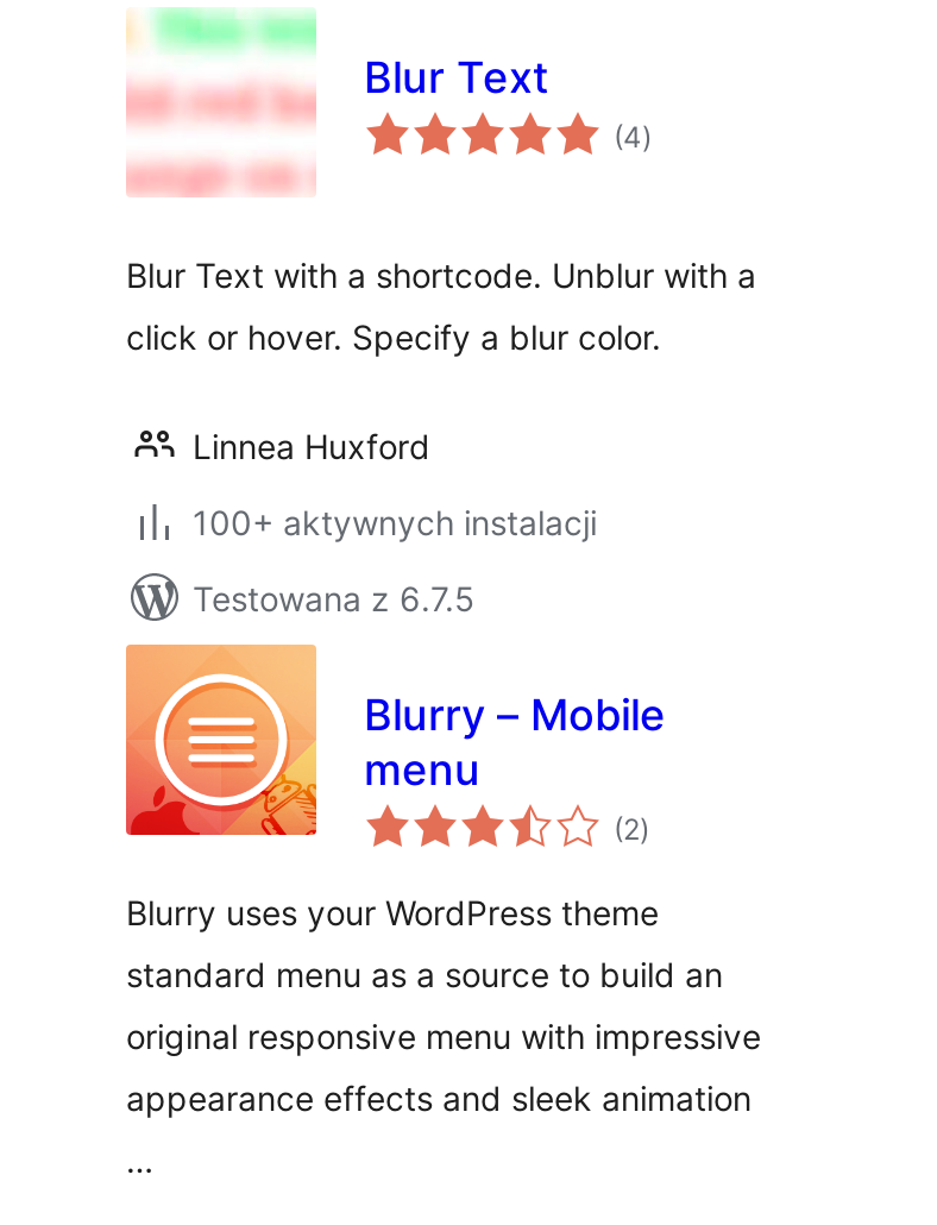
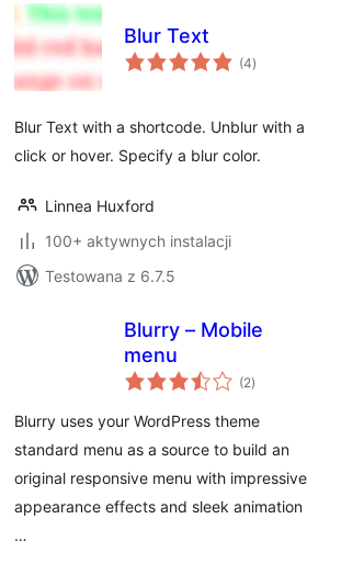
- [image]
